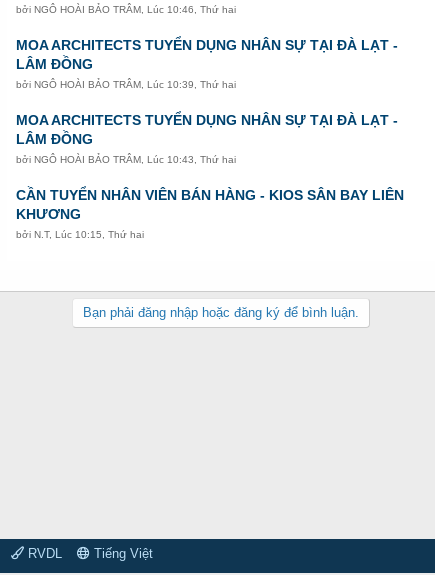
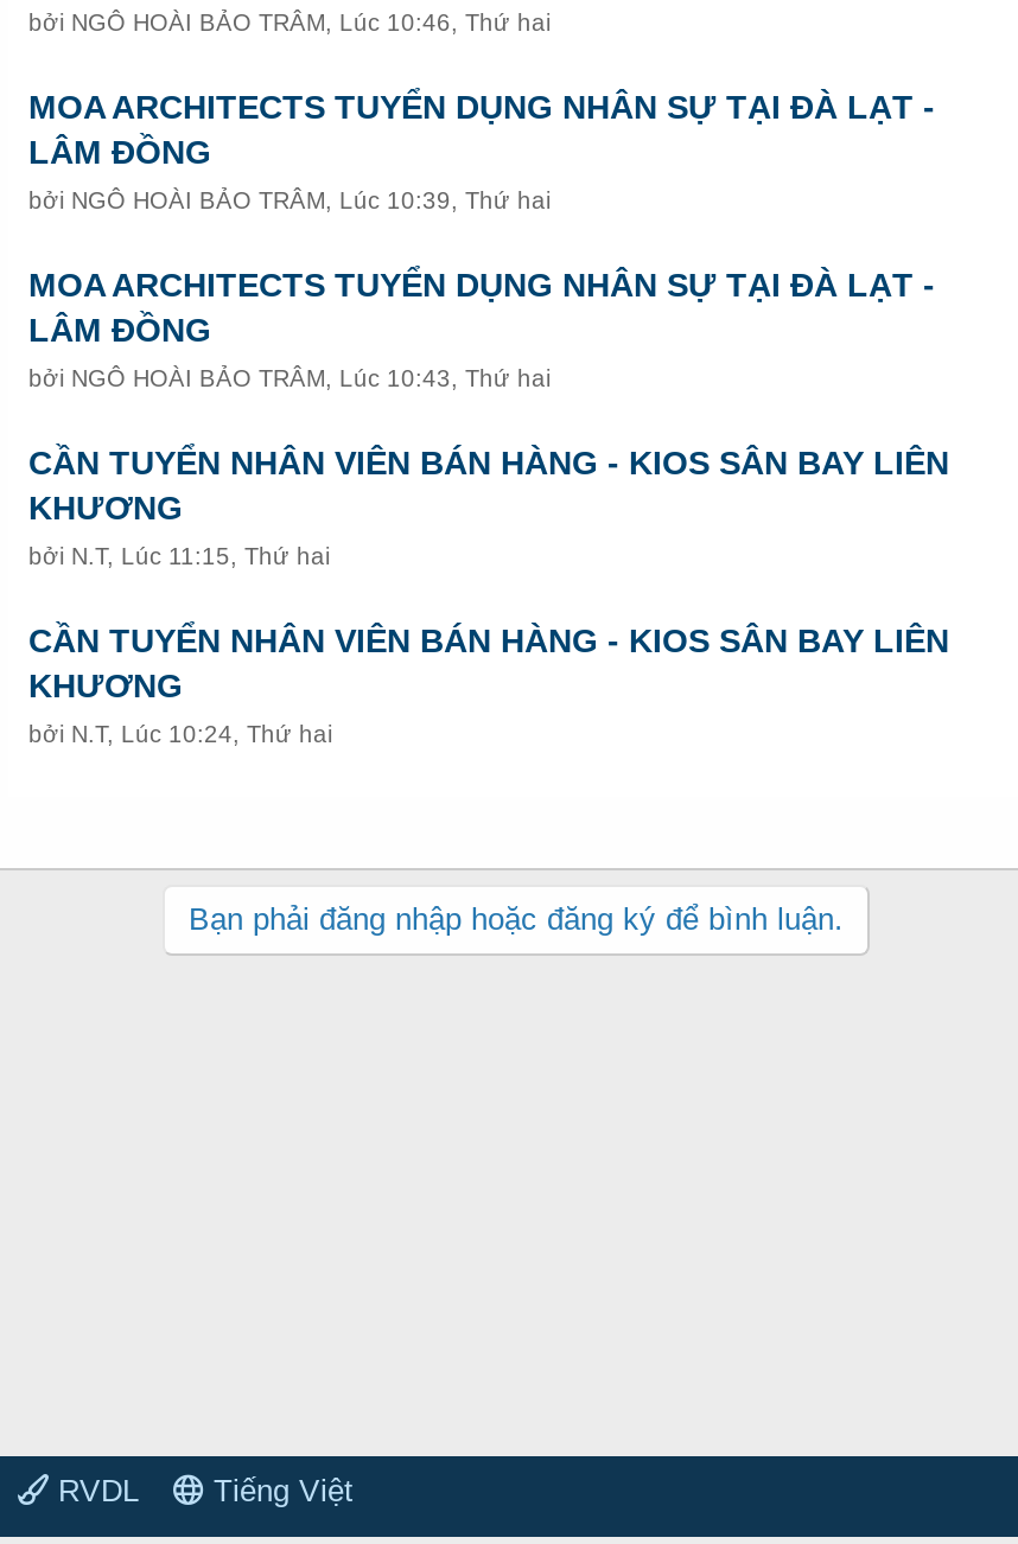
- bởi N.T, Lúc 10:15, Thứ hai
+ bởi N.T, Lúc 11:15, Thứ hai
+ CẦN TUYỂN NHÂN VIÊN BÁN HÀNG - KIOS SÂN BAY LIÊN
+ KHƯƠNG
+ bởi N.T, Lúc 10:24, Thứ hai
